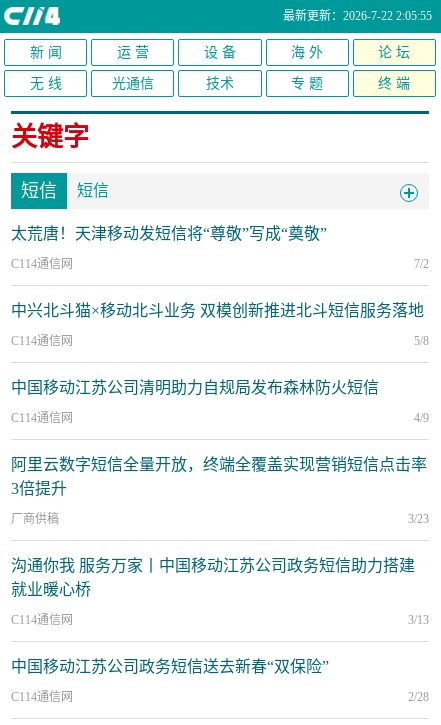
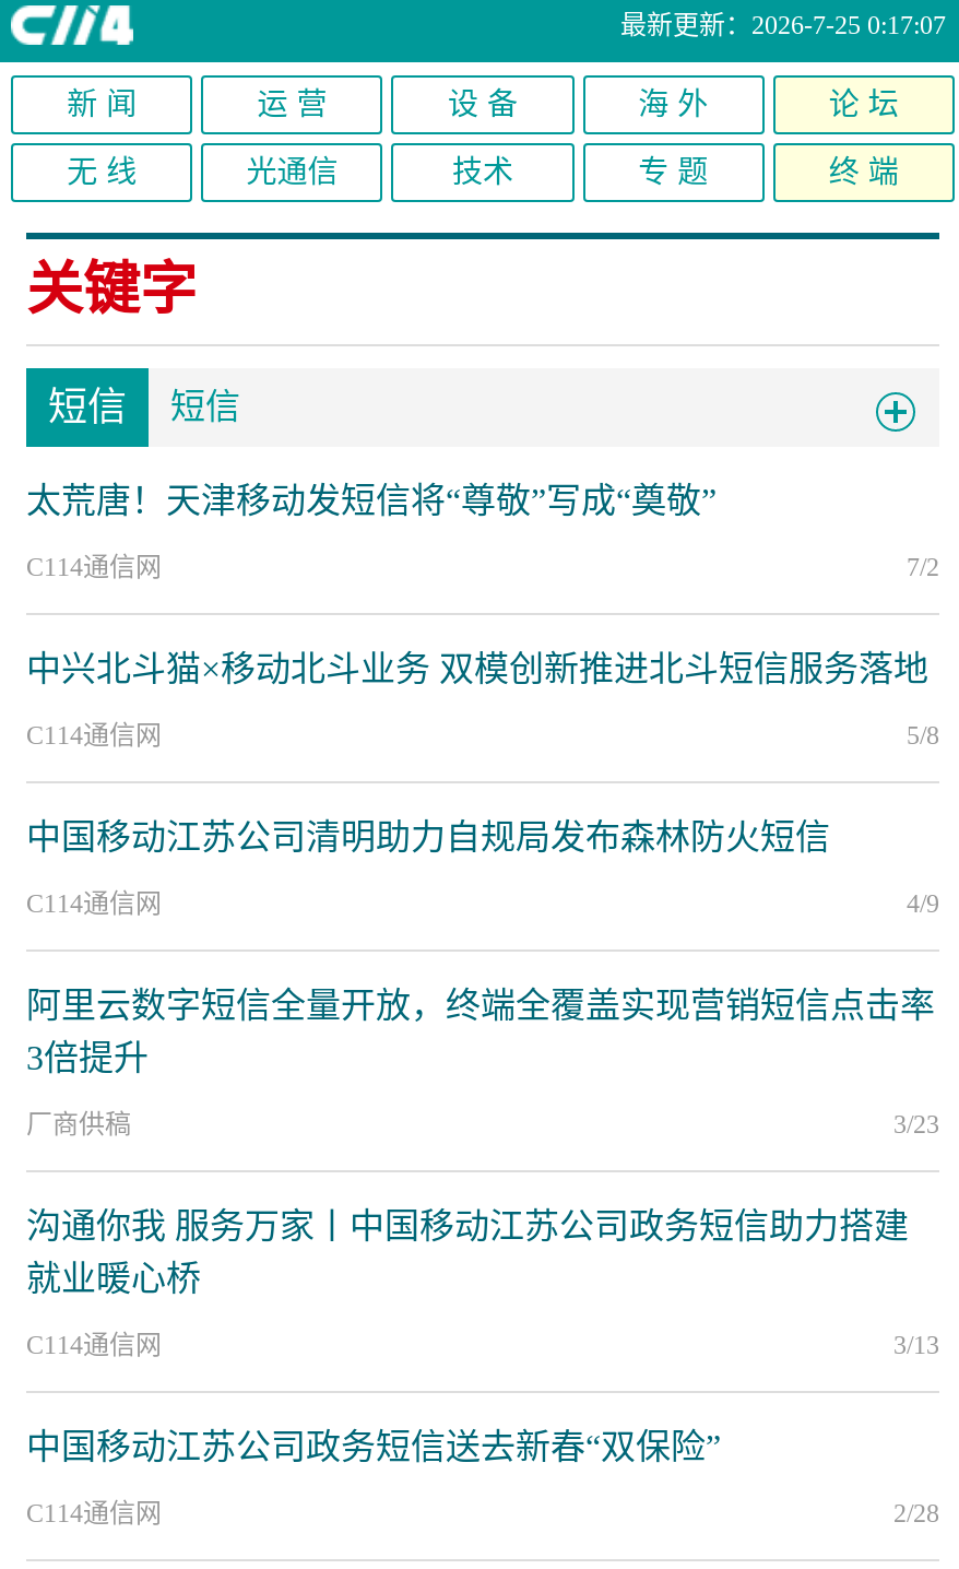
- 最新更新：2026-7-22 2:05:55
+ 最新更新：2026-7-25 0:17:07
